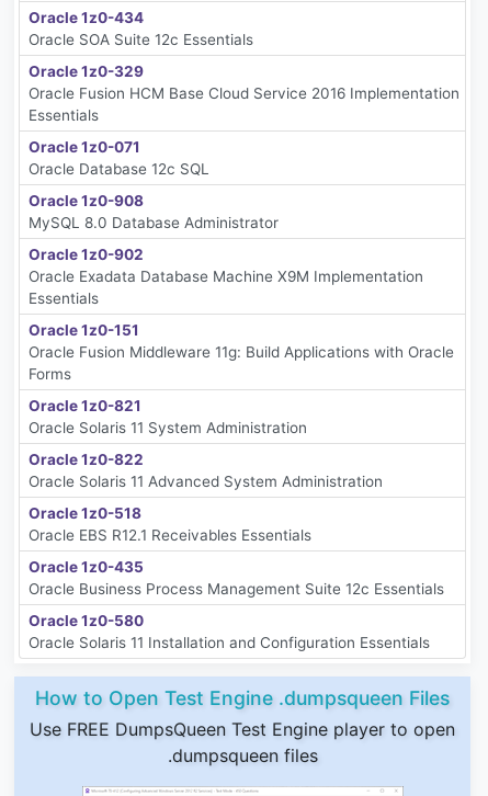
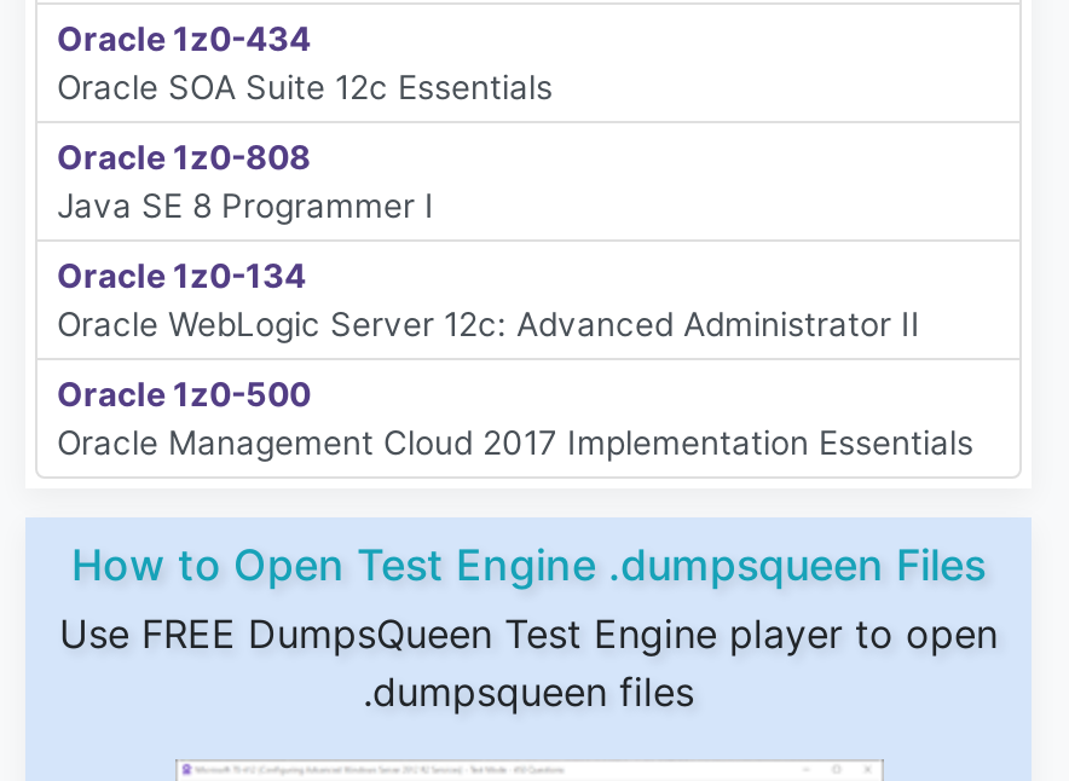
- Oracle 1z0-329
- Oracle Fusion HCM Base Cloud Service 2016 Implementation
- Essentials
- Oracle 1z0-071
- Oracle Database 12c SQL
- Oracle 1z0-908
- MySQL 8.0 Database Administrator
- Oracle 1z0-902
- Oracle Exadata Database Machine X9M Implementation
- Essentials
- Oracle 1z0-151
- Oracle Fusion Middleware 11g: Build Applications with Oracle
- Forms
- Oracle 1z0-821
- Oracle Solaris 11 System Administration
- Oracle 1z0-822
- Oracle Solaris 11 Advanced System Administration
- Oracle 1z0-518
- Oracle EBS R12.1 Receivables Essentials
- Oracle 1z0-435
- Oracle Business Process Management Suite 12c Essentials
- Oracle 1z0-580
- Oracle Solaris 11 Installation and Configuration Essentials
+ Oracle 1z0-808
+ Java SE 8 Programmer I
+ Oracle 1z0-134
+ Oracle WebLogic Server 12c: Advanced Administrator II
+ Oracle 1z0-500
+ Oracle Management Cloud 2017 Implementation Essentials
